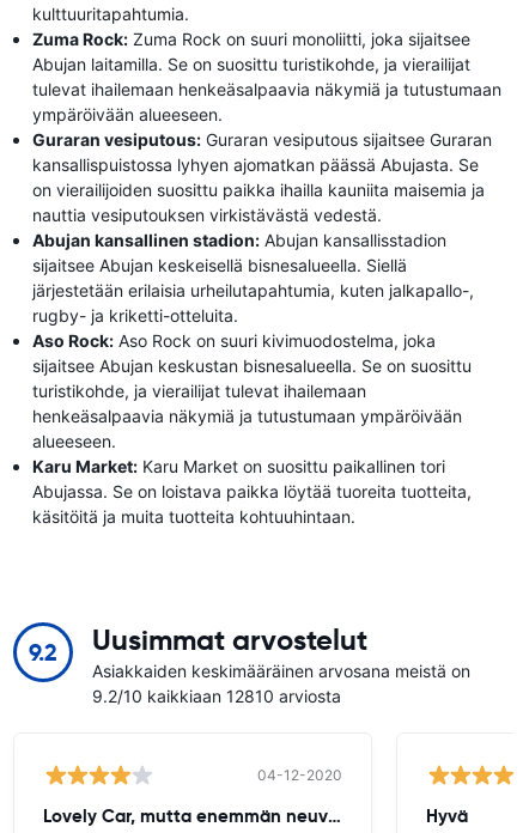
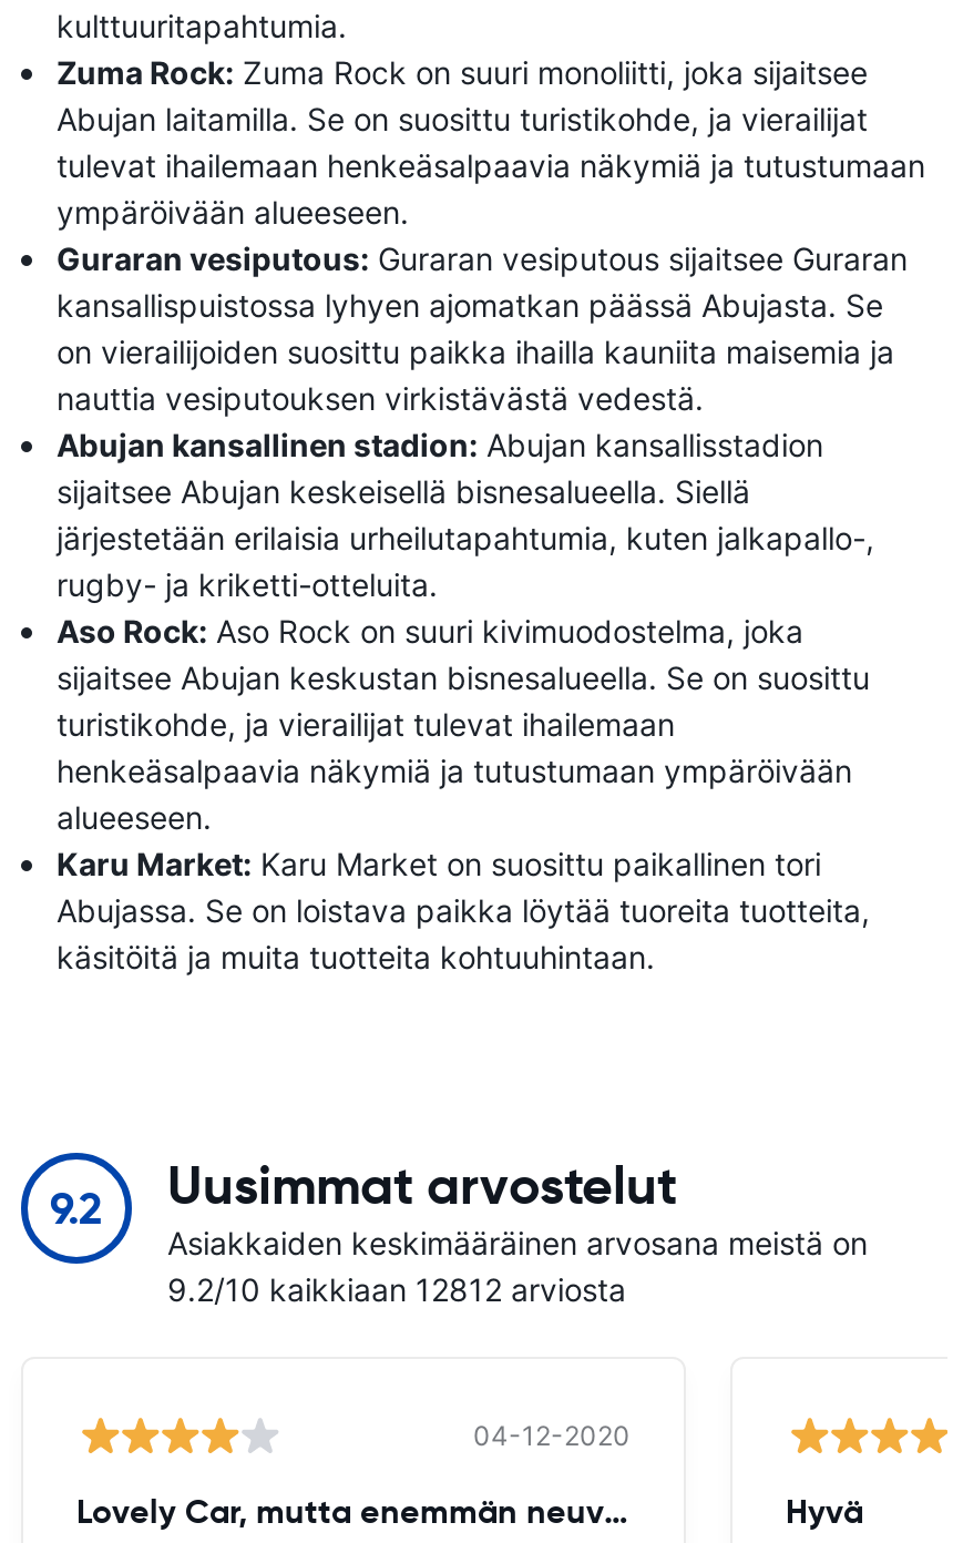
- 9.2/10 kaikkiaan 12810 arviosta
+ 9.2/10 kaikkiaan 12812 arviosta
